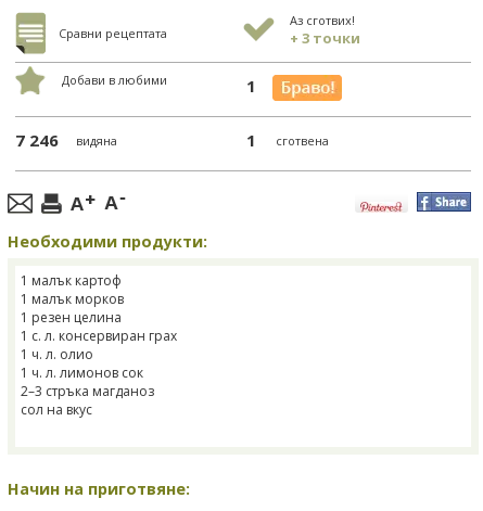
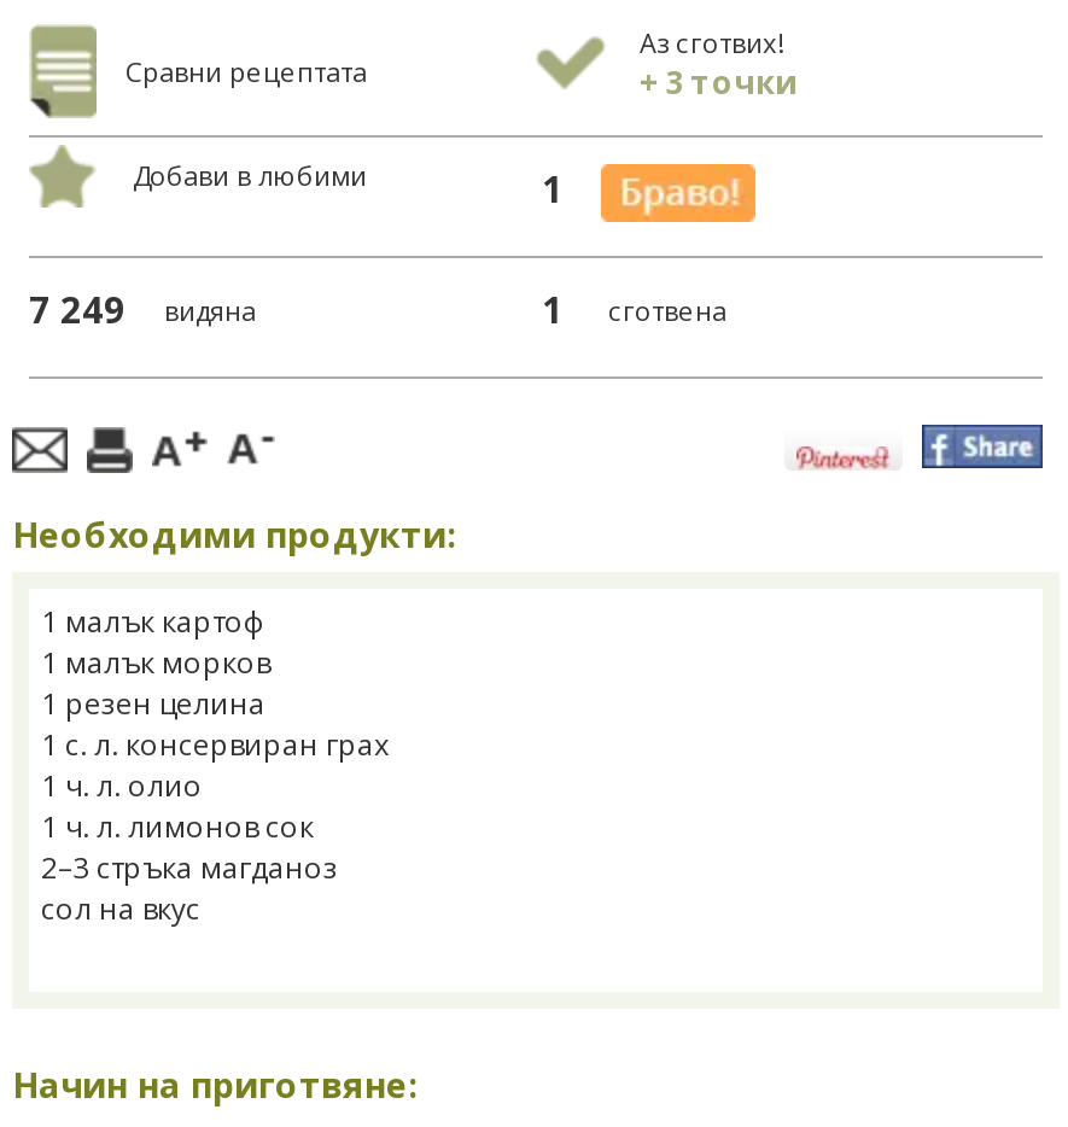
- 7 246 видяна
+ 7 249 видяна
